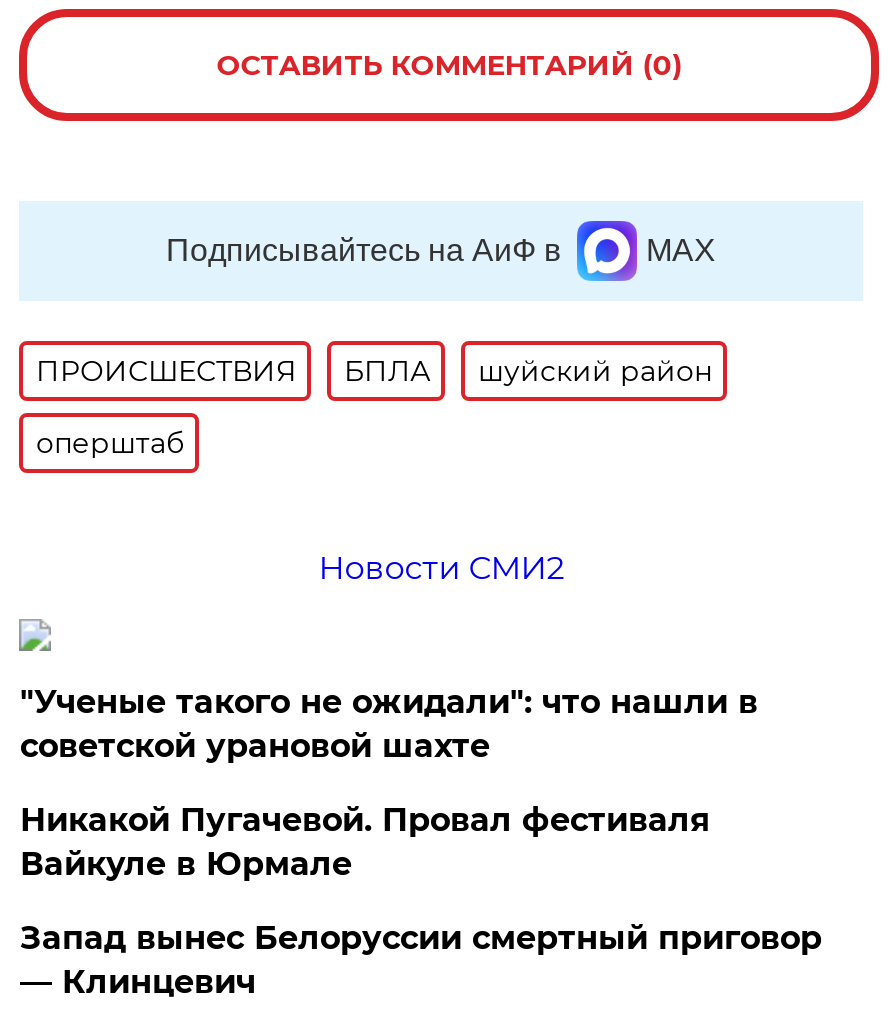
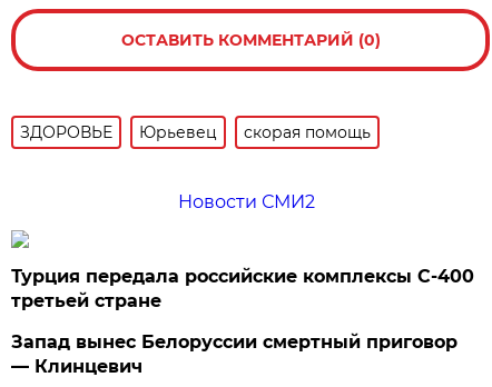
- Подписывайтесь на АиФ в
- MAX
- ПРОИСШЕСТВИЯ
- БПЛА
- шуйский район
- оперштаб
+ ЗДОРОВЬЕ
+ Юрьевец
+ скорая помощь

- "Ученые такого не ожидали": что нашли в
- советской урановой шахте
- Никакой Пугачевой. Провал фестиваля
- Вайкуле в Юрмале
+ Турция передала российские комплексы С-400
+ третьей стране
